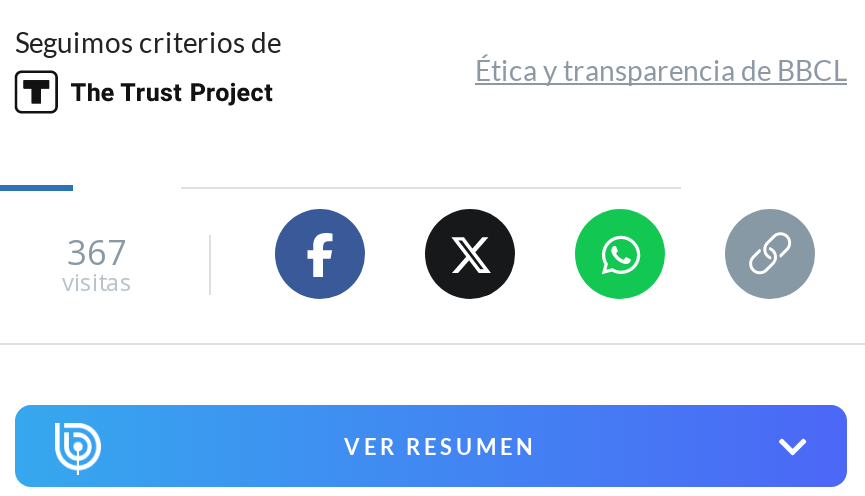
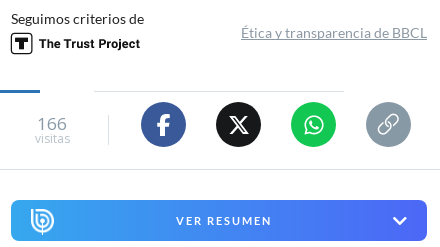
- 367
+ 166
